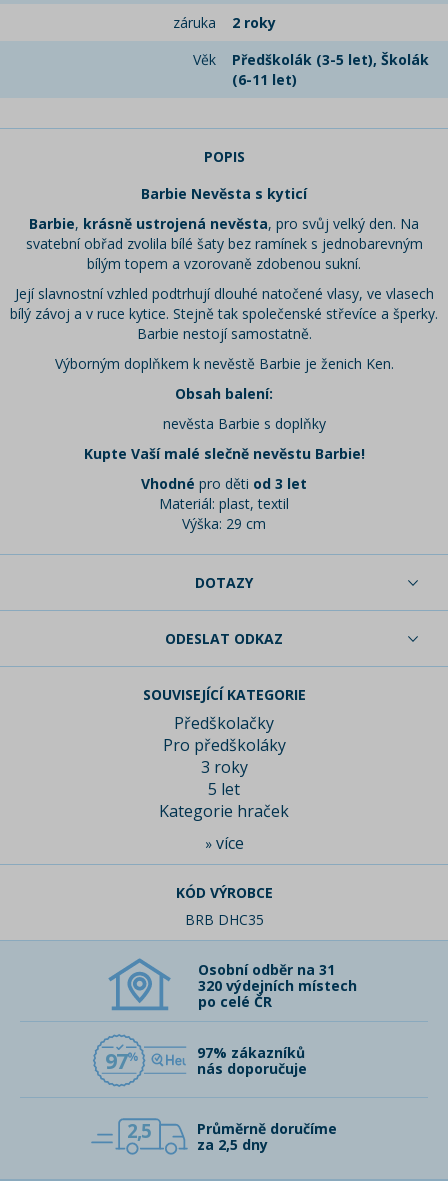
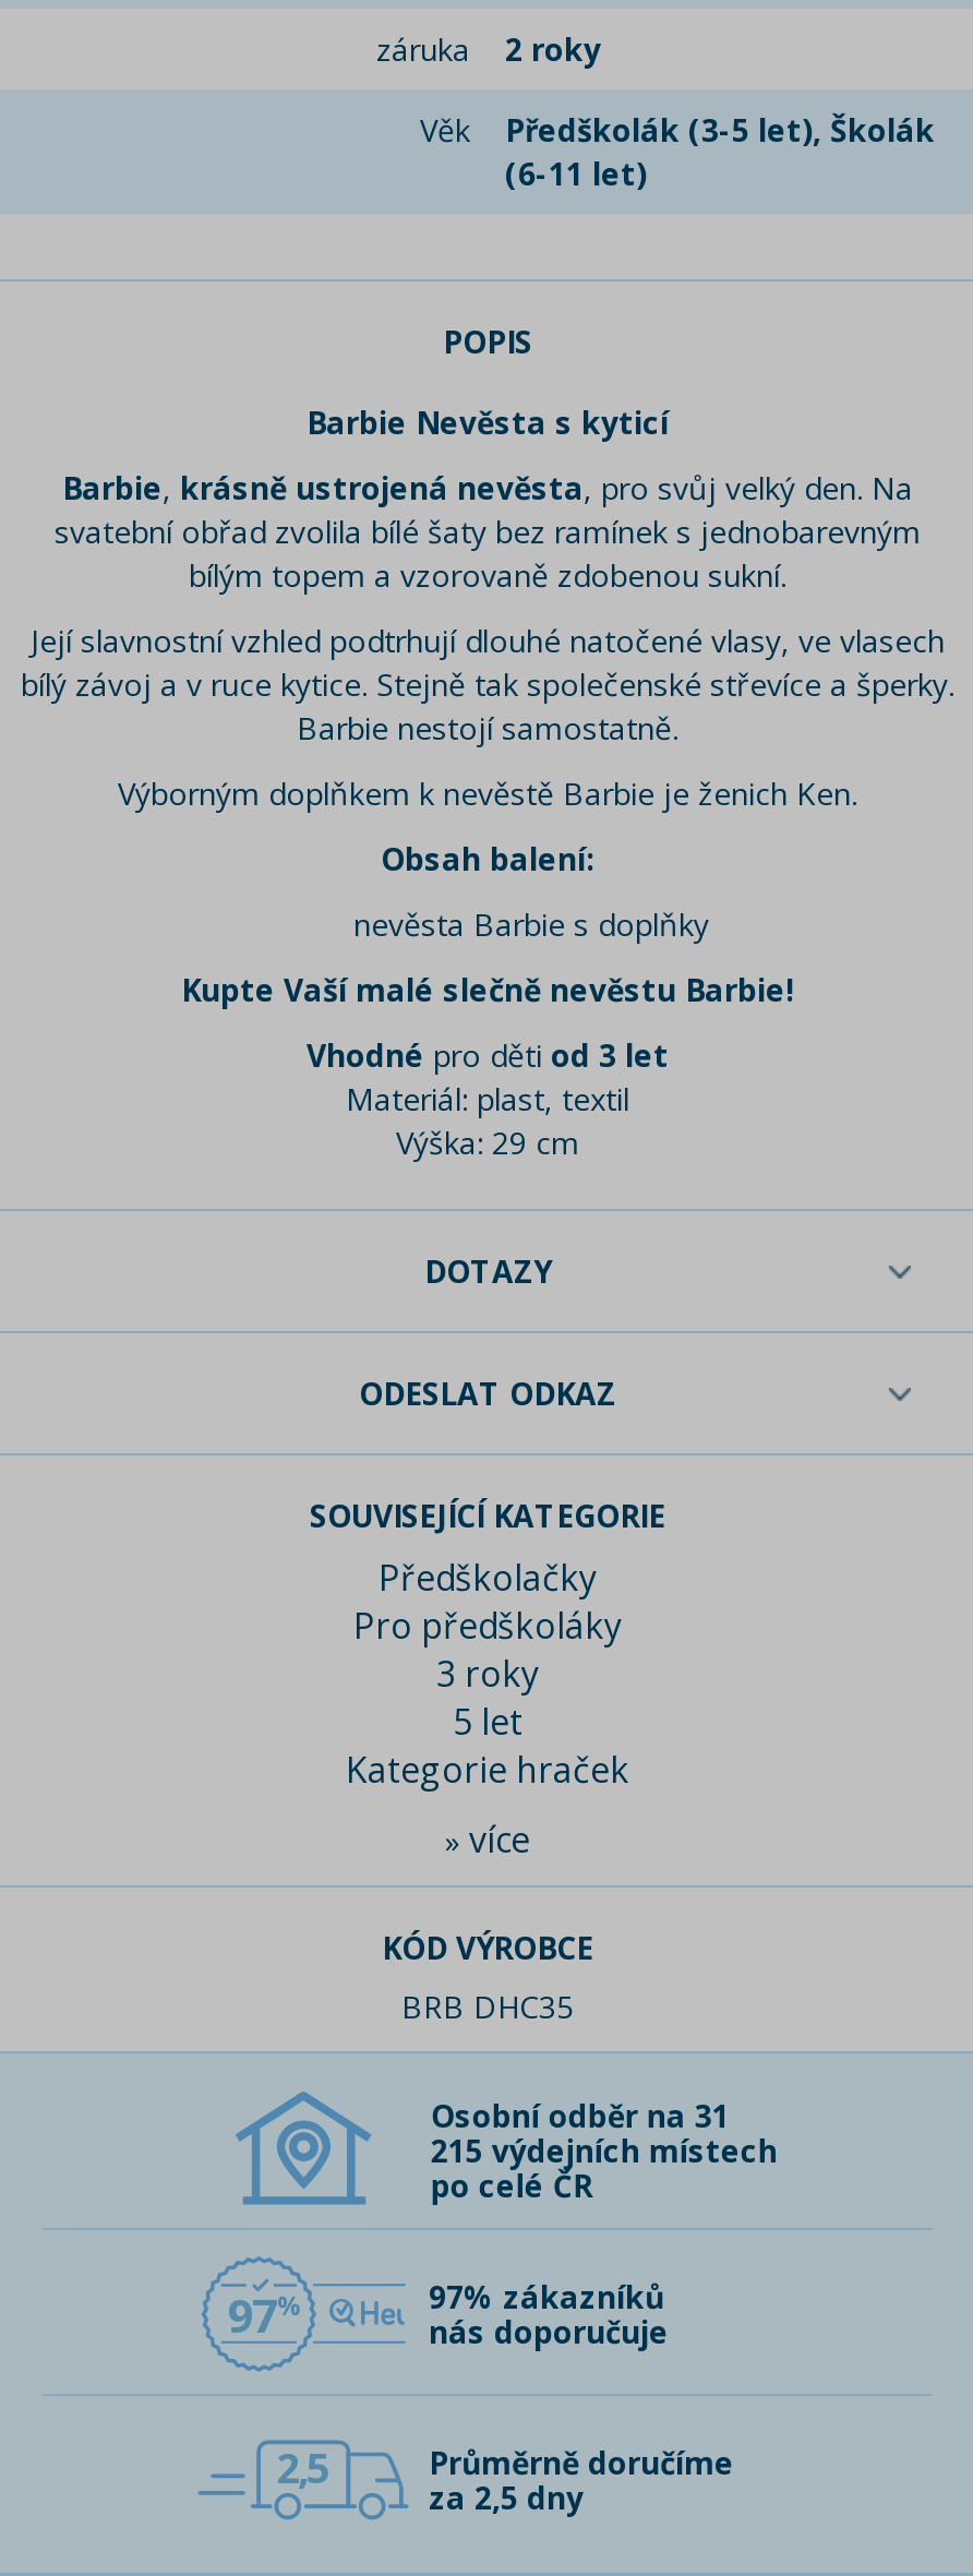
- 320 výdejních místech
+ 215 výdejních místech
